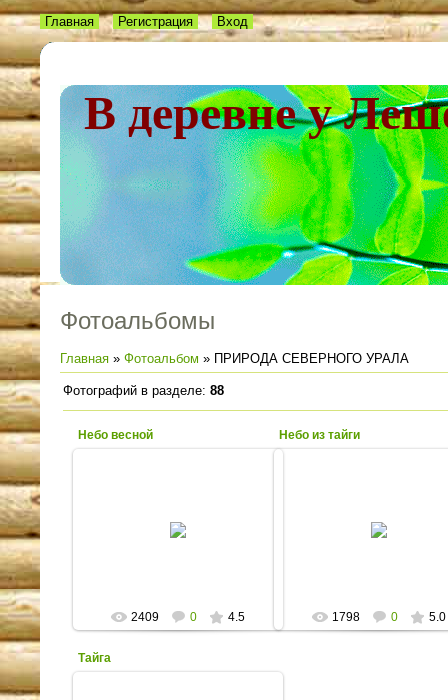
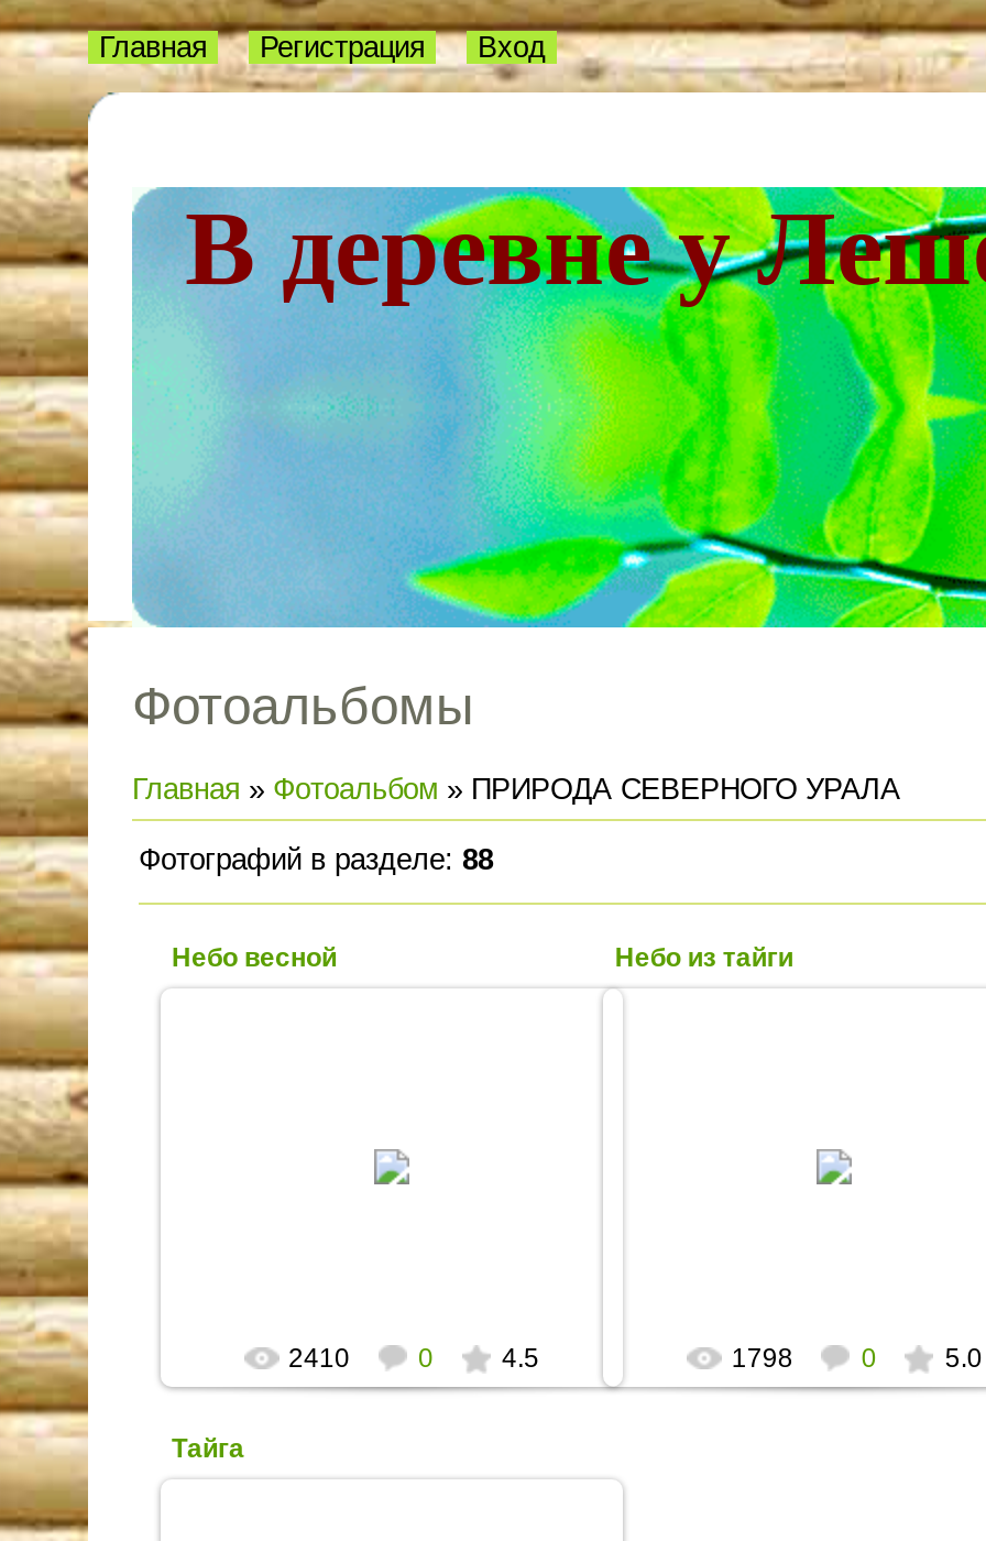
- 2409
+ 2410
